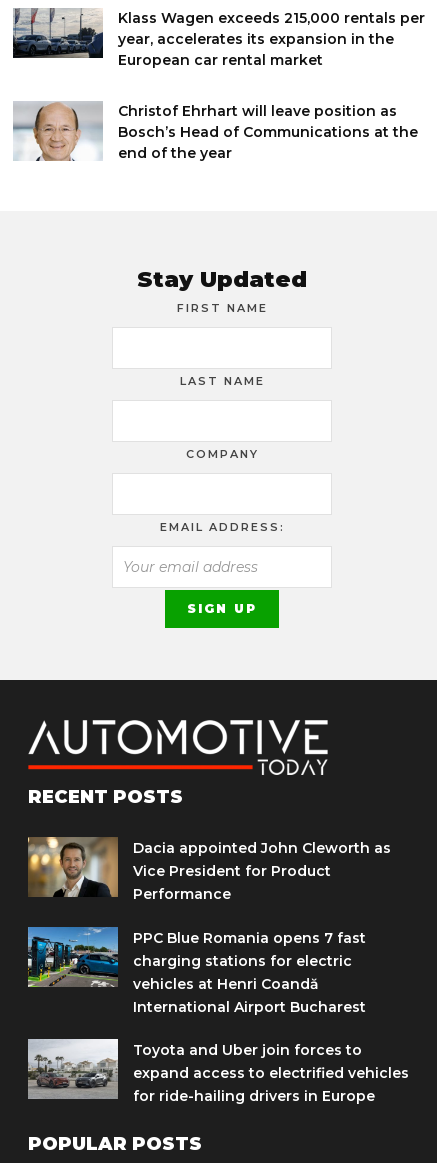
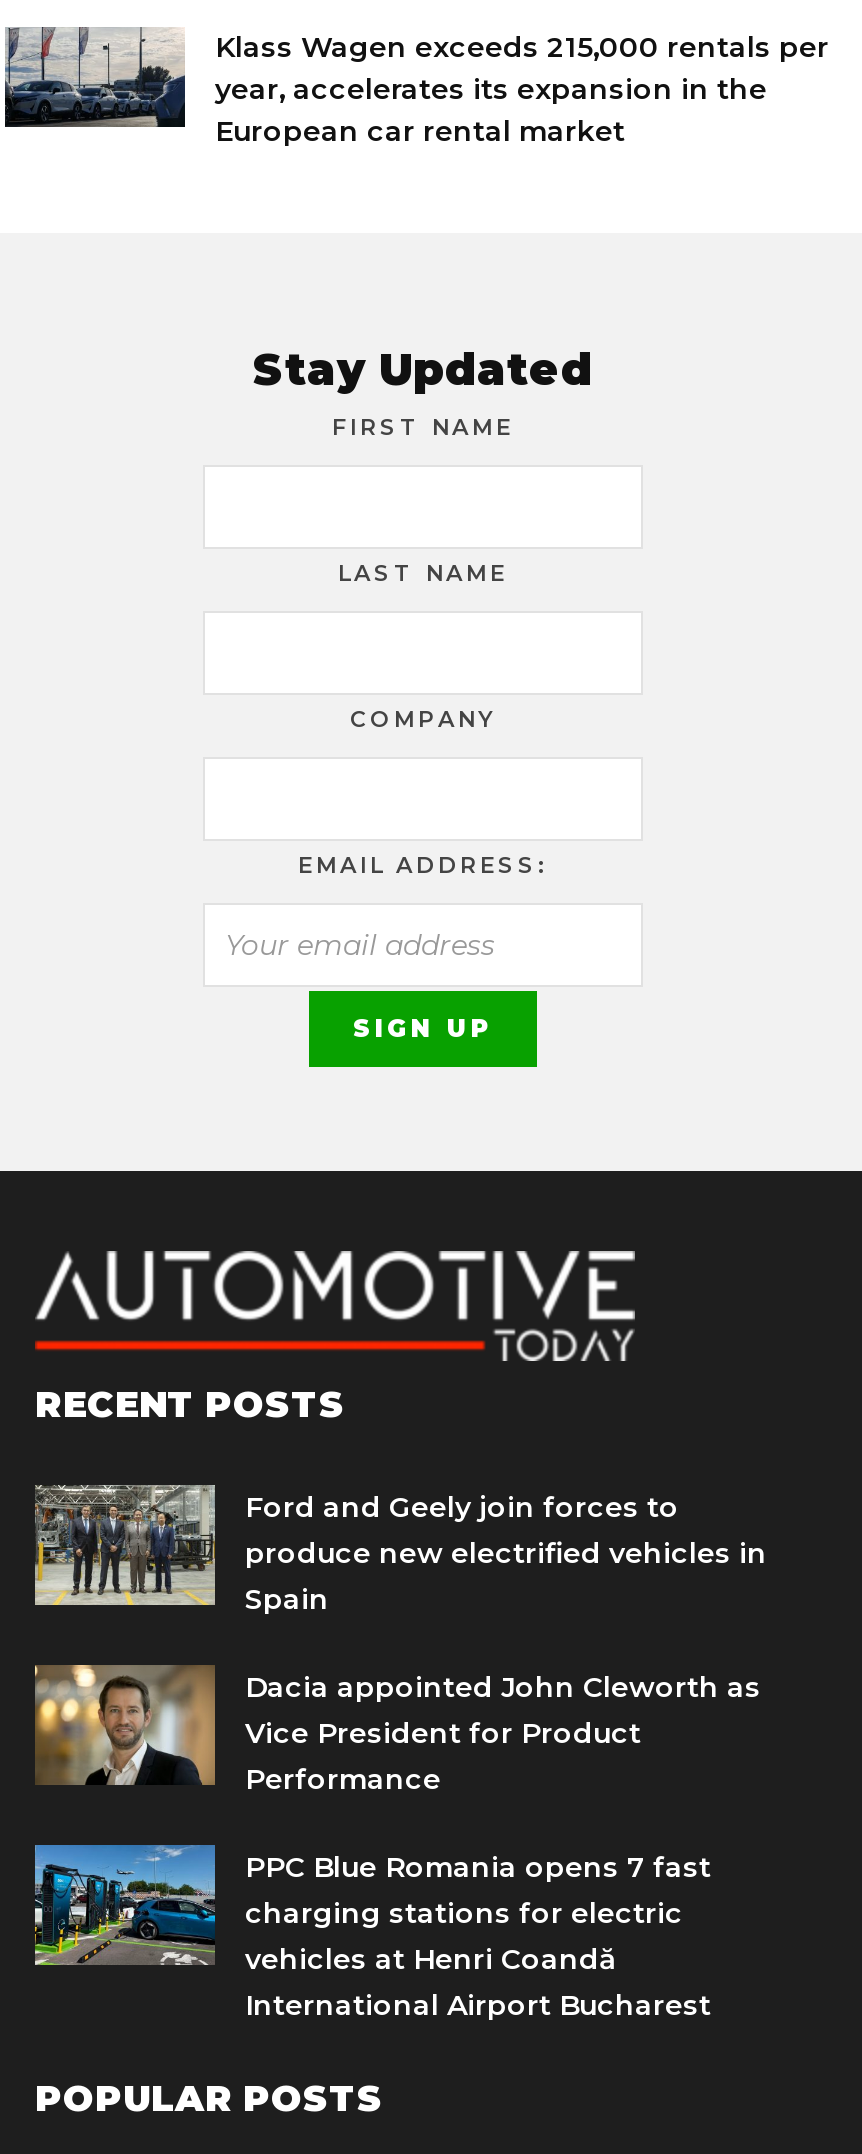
- [image]
- Christof Ehrhart will leave position as
- Bosch’s Head of Communications at the
- end of the year

+ [image]
+ Ford and Geely join forces to
+ produce new electrified vehicles in
+ Spain

- [image]
- Toyota and Uber join forces to
- expand access to electrified vehicles
- for ride-hailing drivers in Europe
